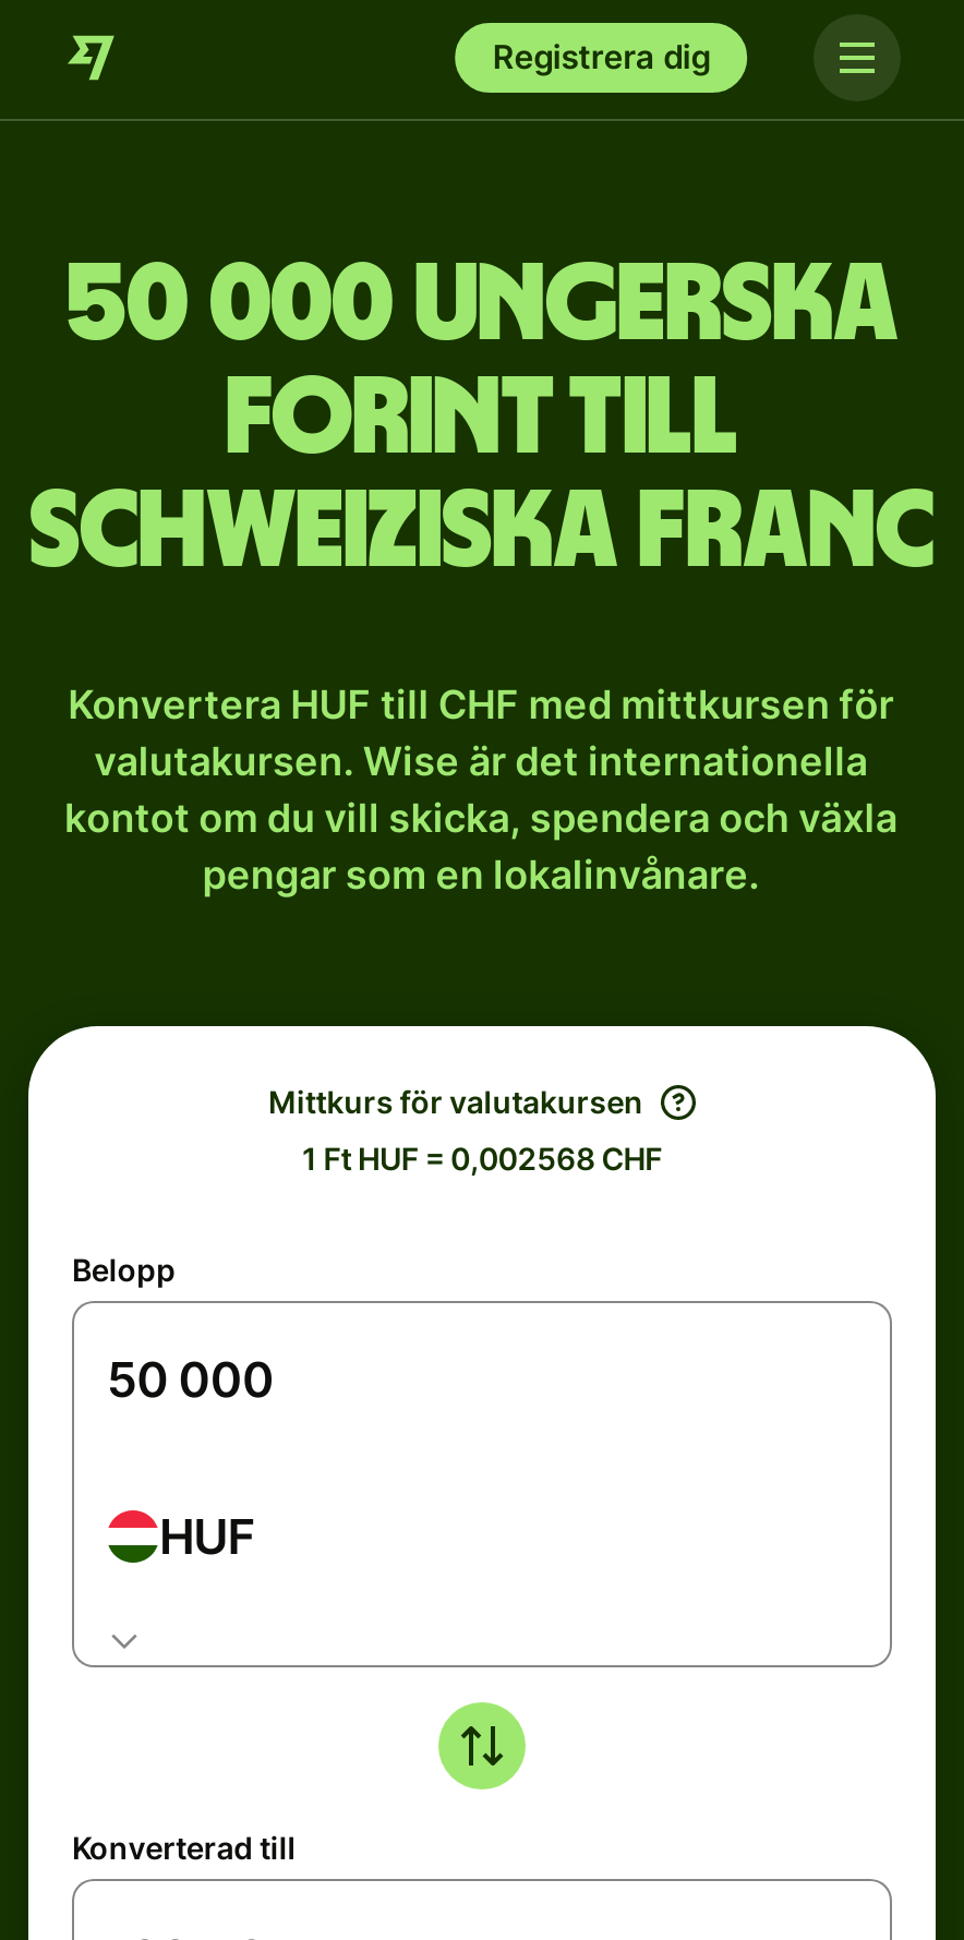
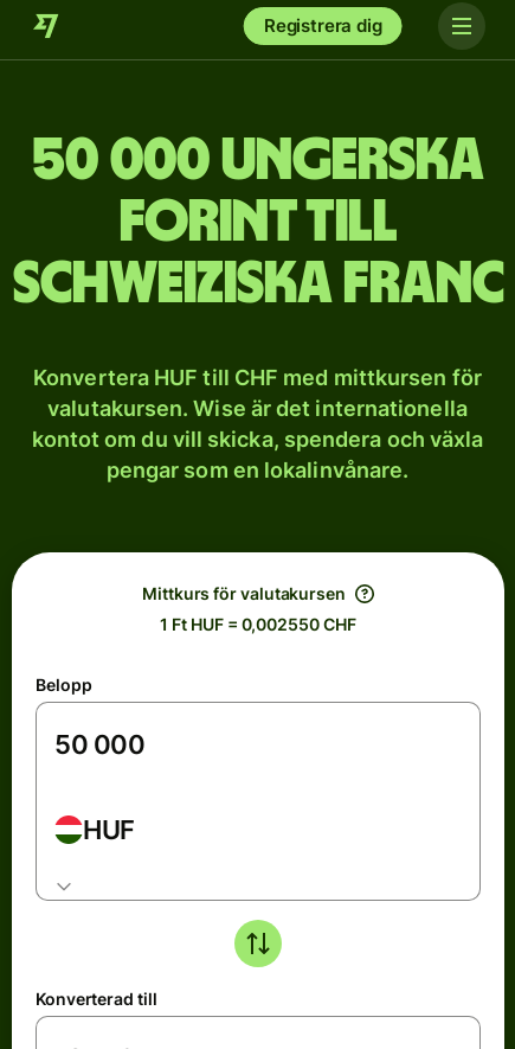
- 1 Ft HUF = 0,002568 CHF
+ 1 Ft HUF = 0,002550 CHF
